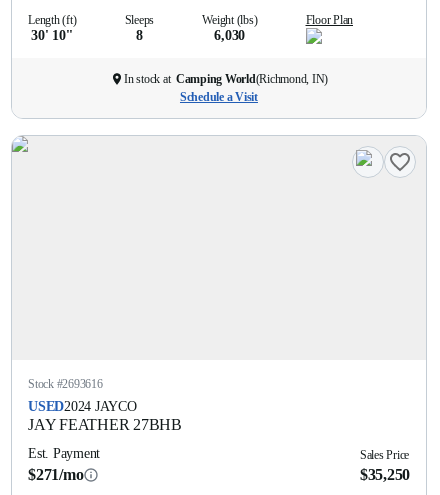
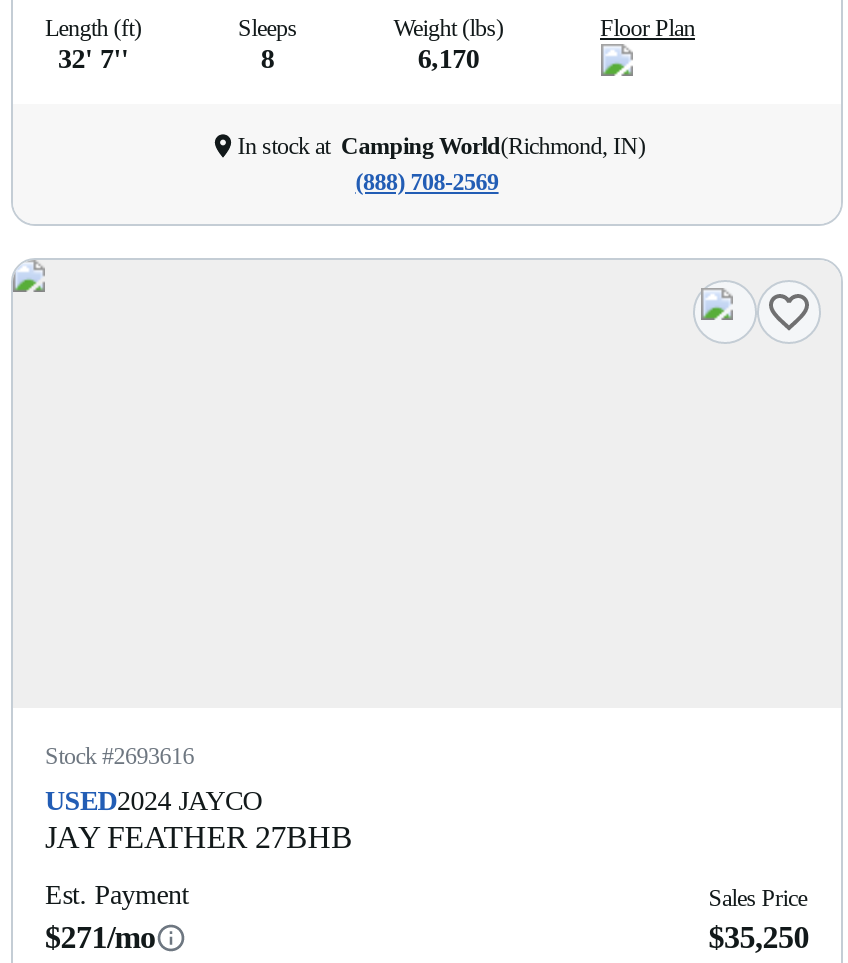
- 30' 10''
+ 32' 7''

- 6,030
+ 6,170

- Schedule a Visit
+ (888) 708-2569
